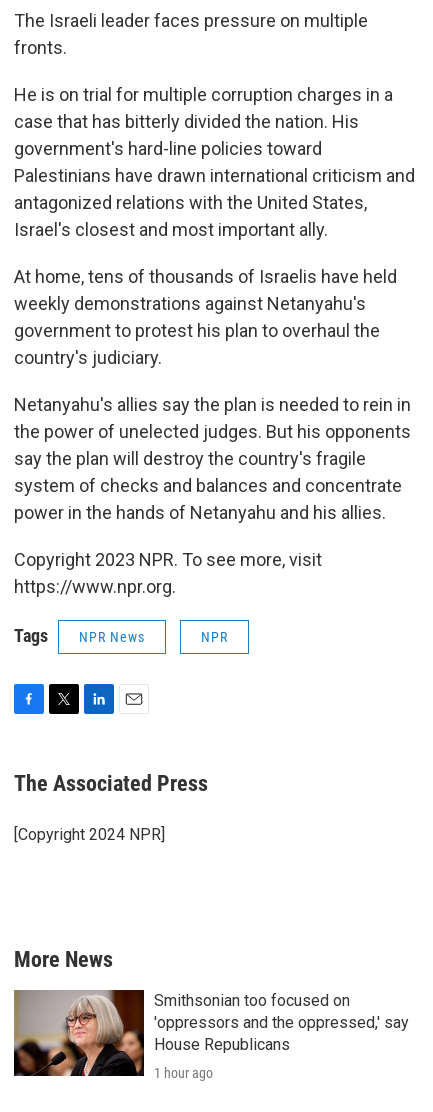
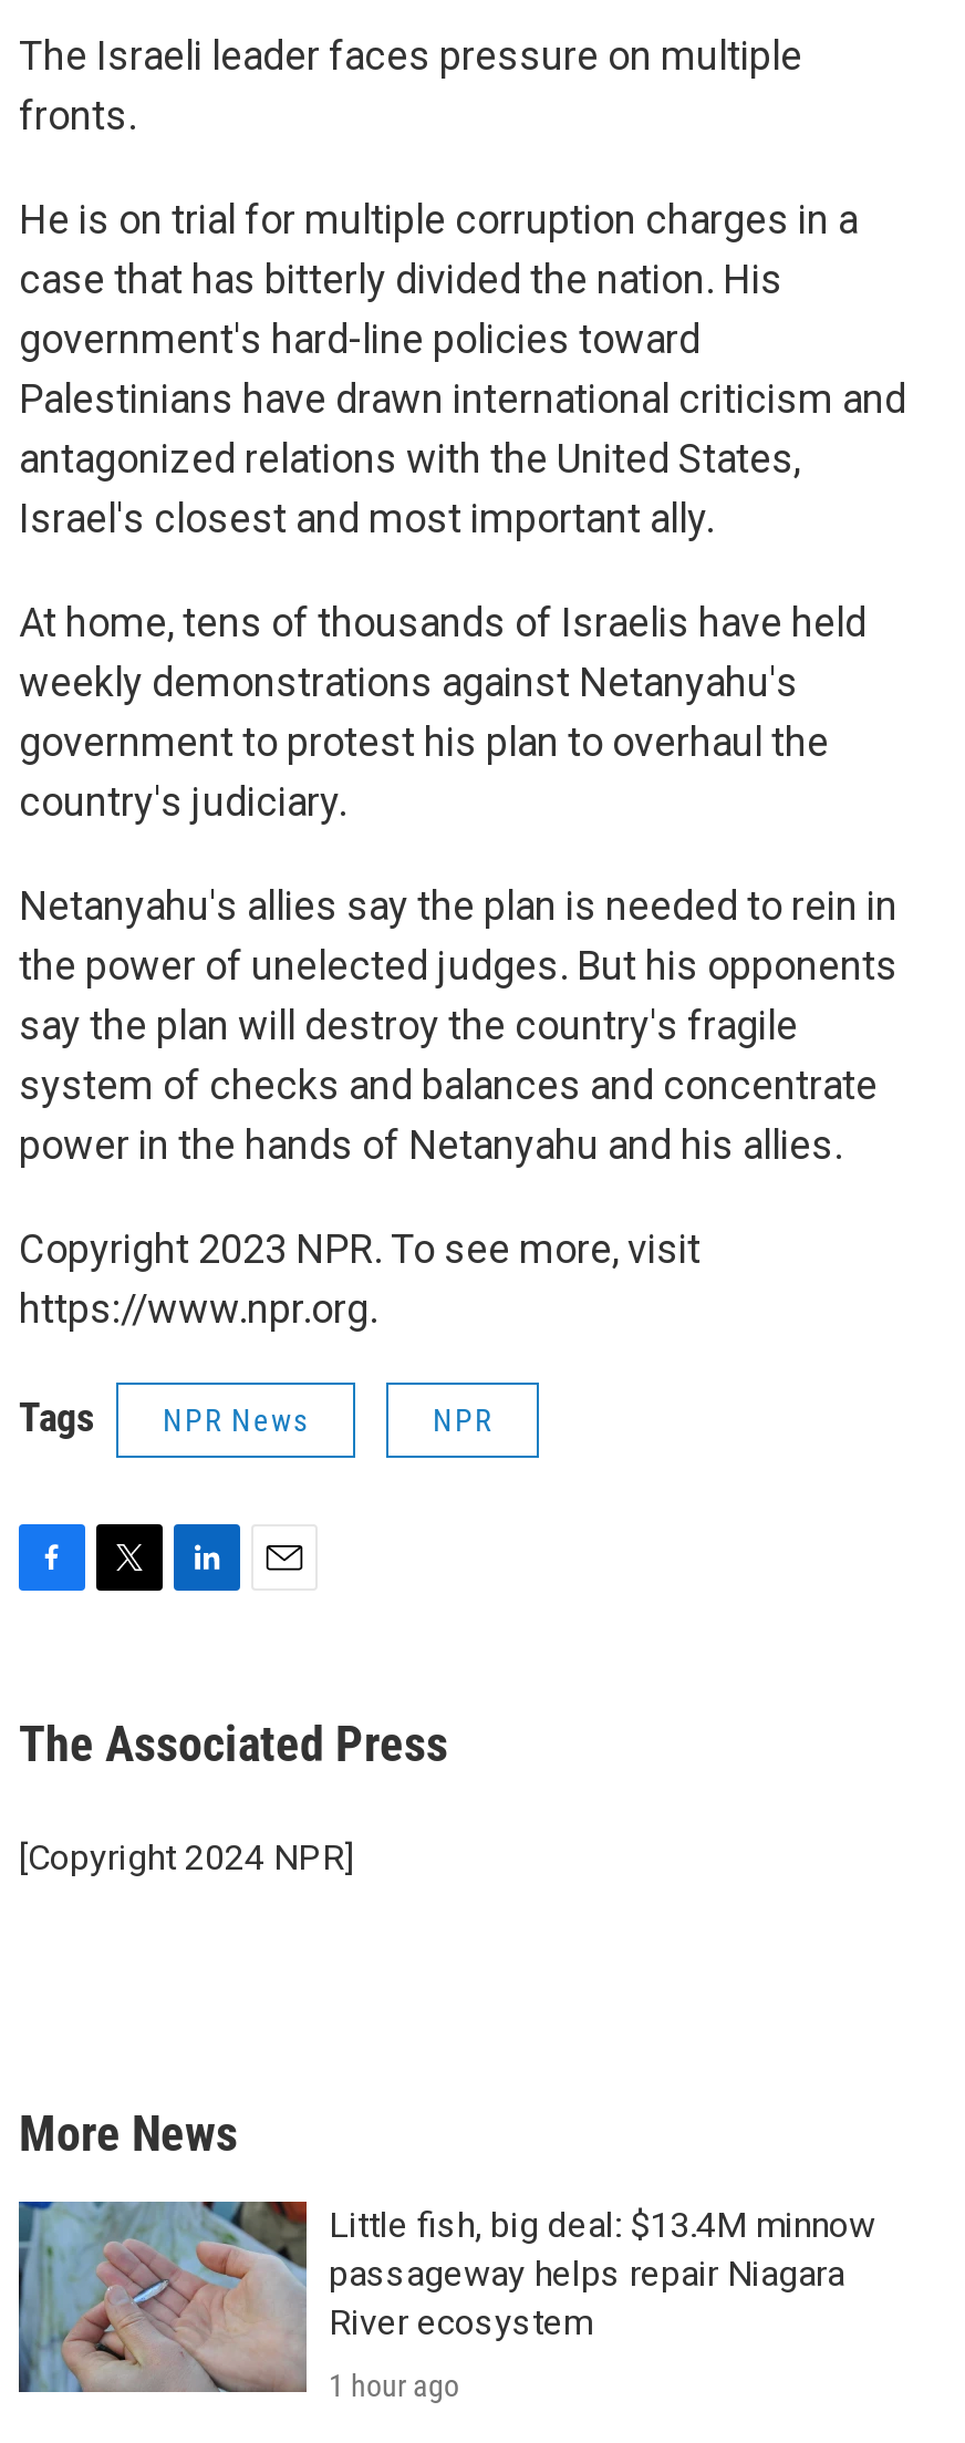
- [image]
- Smithsonian too focused on
- 'oppressors and the oppressed,' say
- House Republicans
+ [image]
+ Little fish, big deal: $13.4M minnow
+ passageway helps repair Niagara
+ River ecosystem
